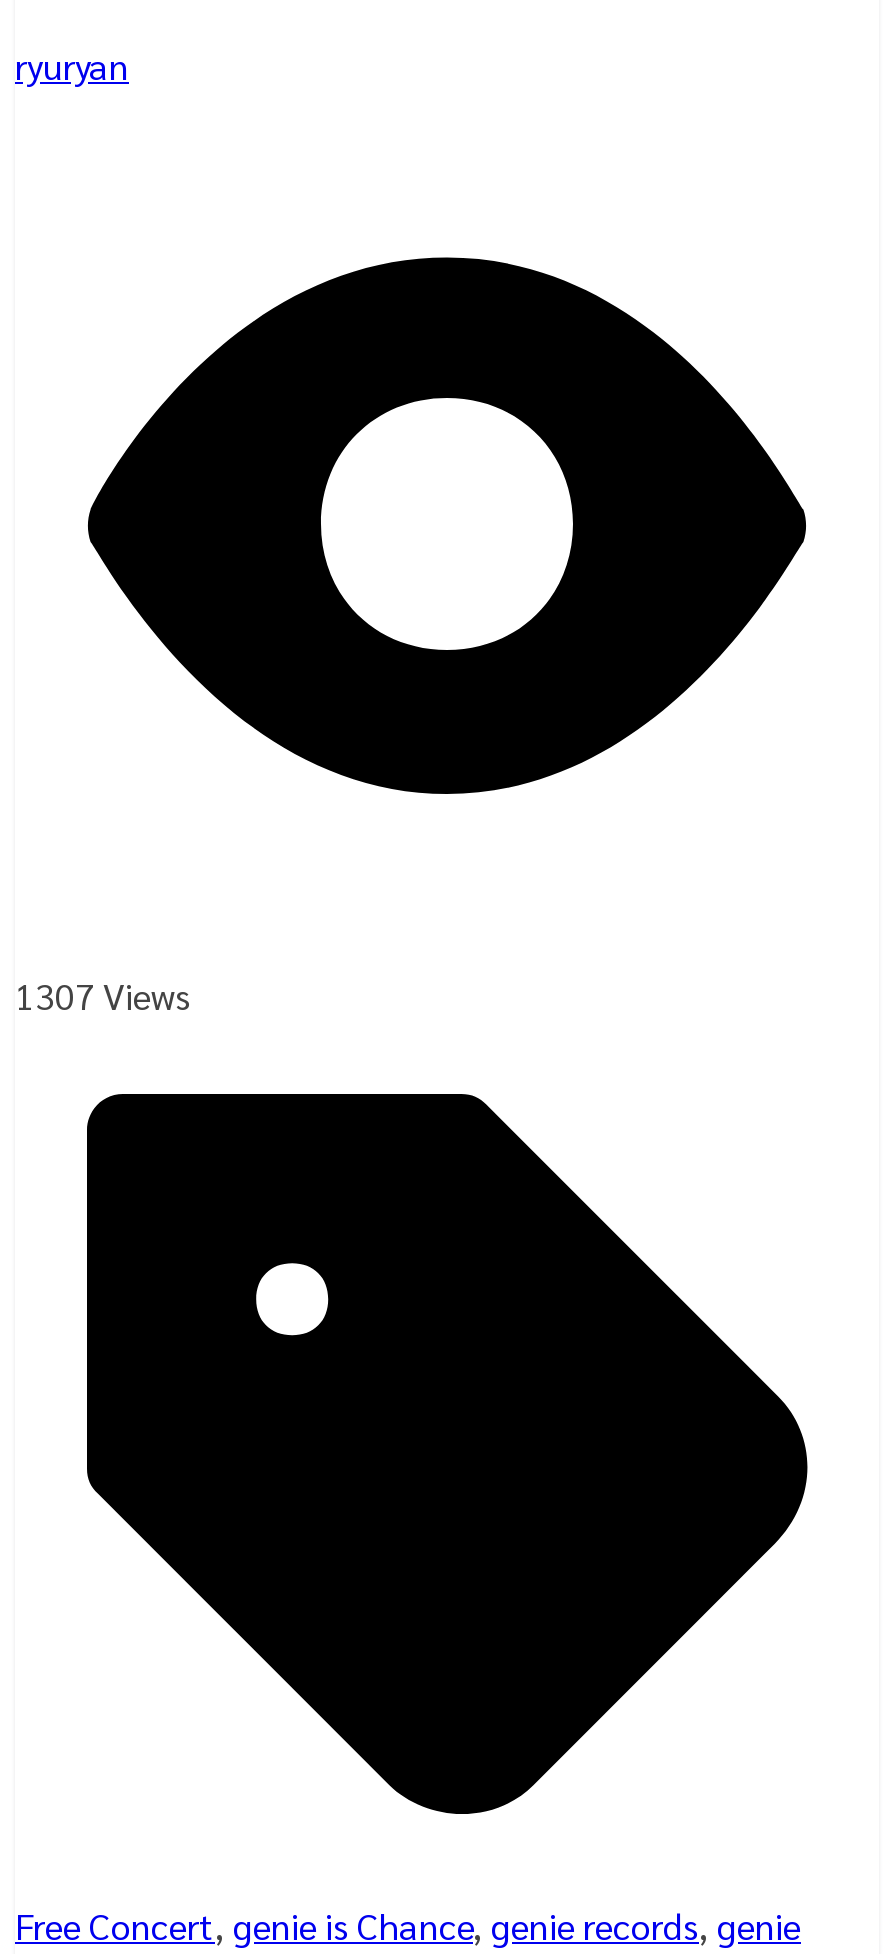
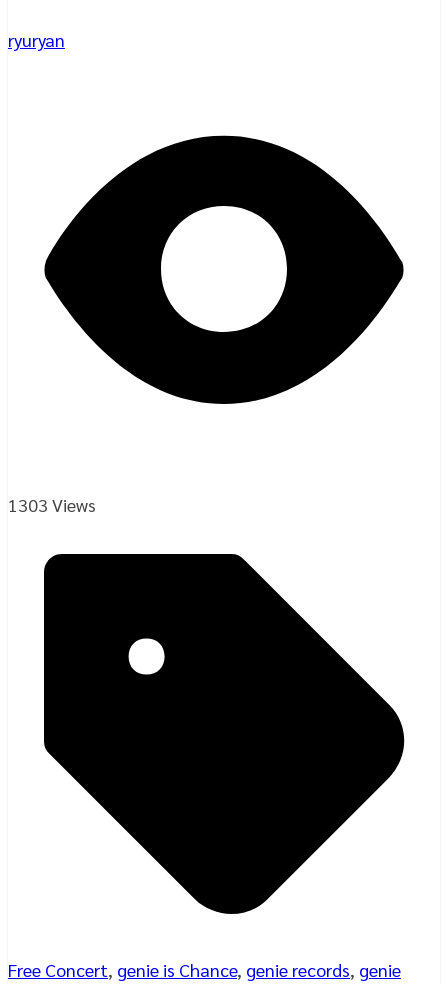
- 1307 Views
+ 1303 Views
